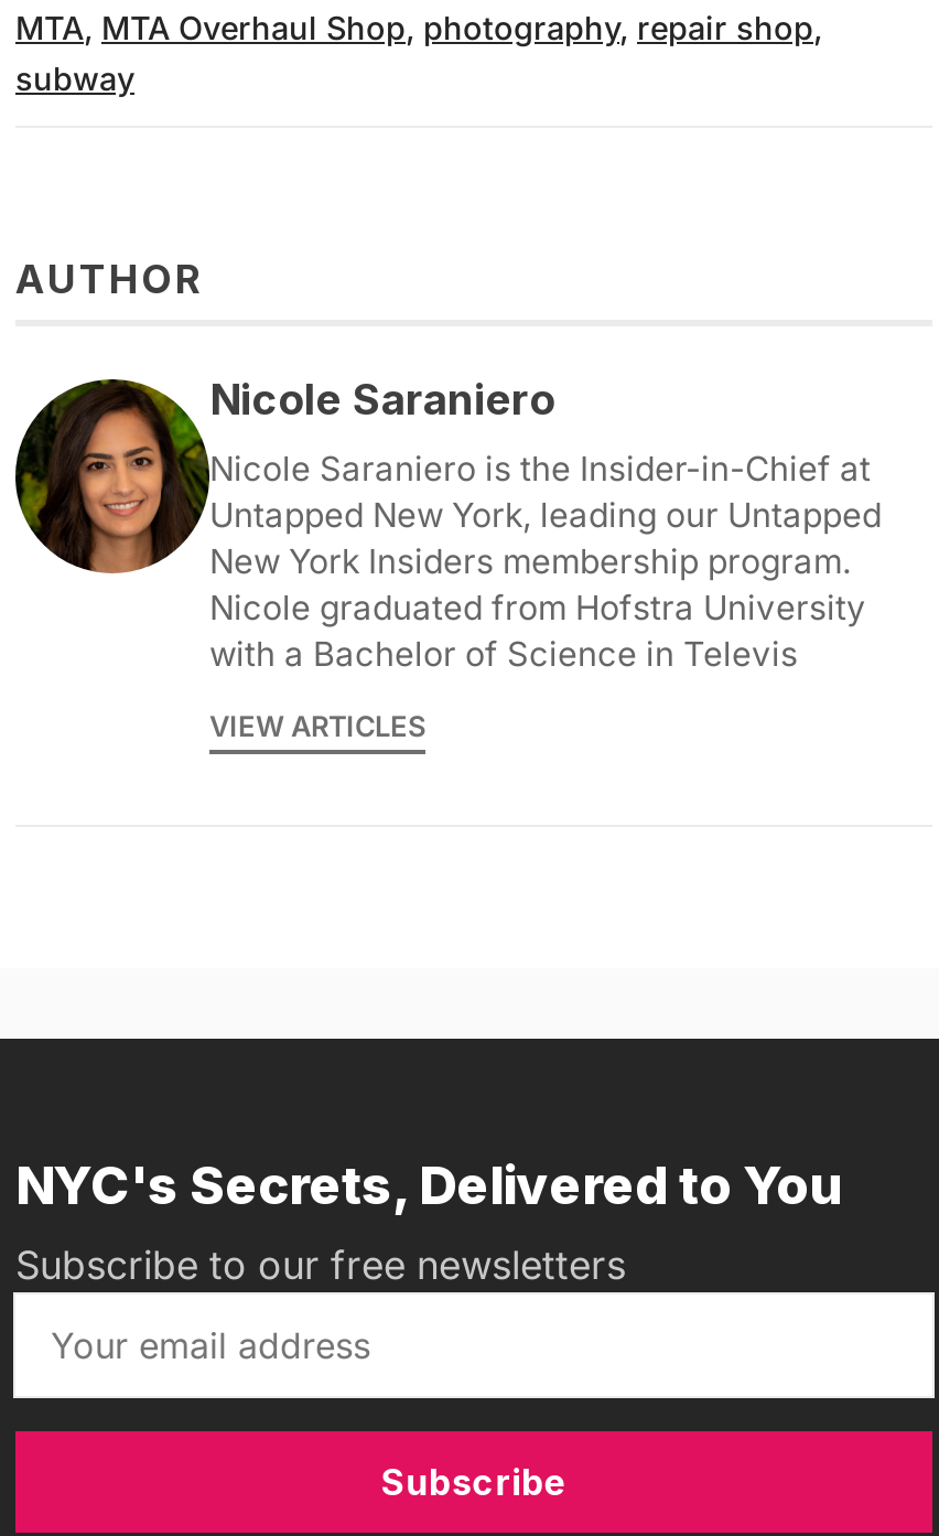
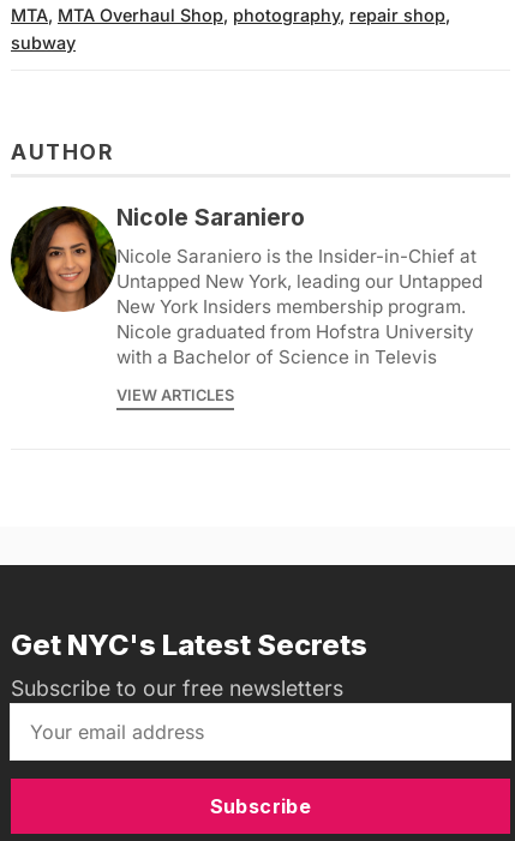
- NYC's Secrets, Delivered to You
+ Get NYC's Latest Secrets
